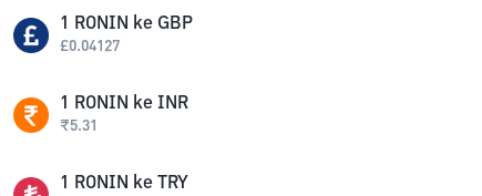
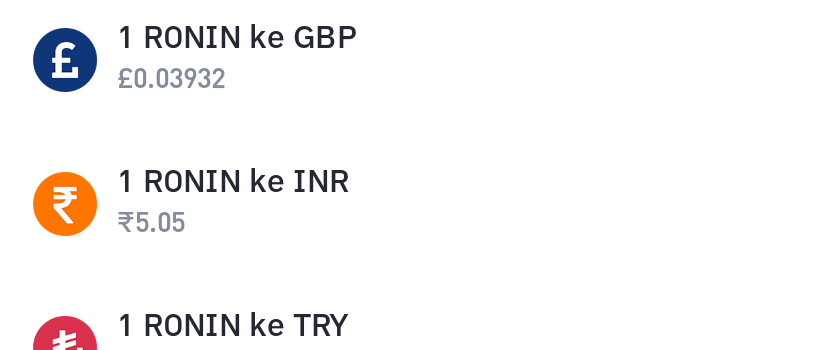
- £0.04127
+ £0.03932

- ₹5.31
+ ₹5.05
